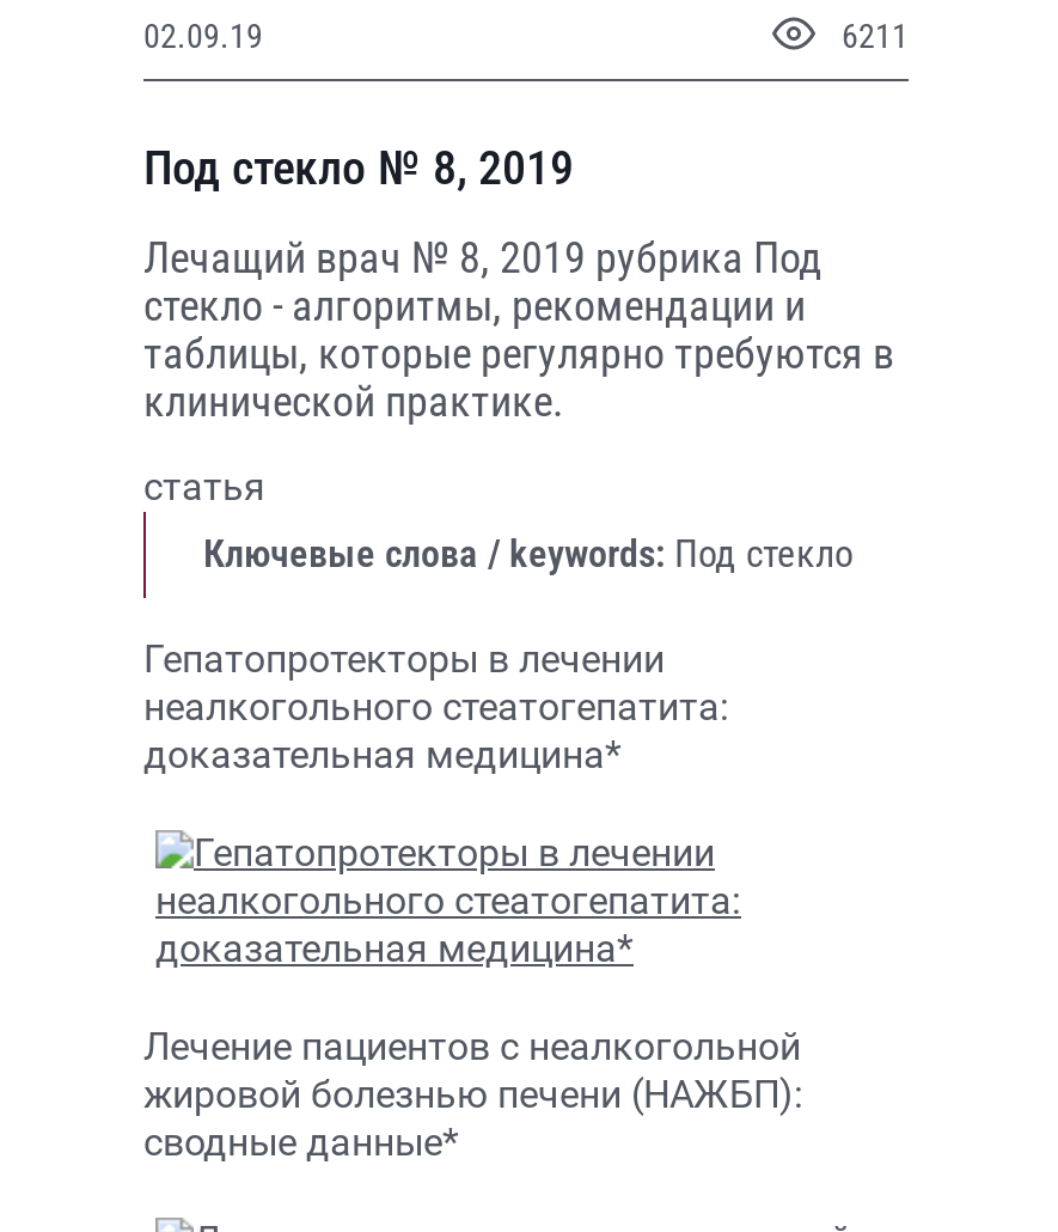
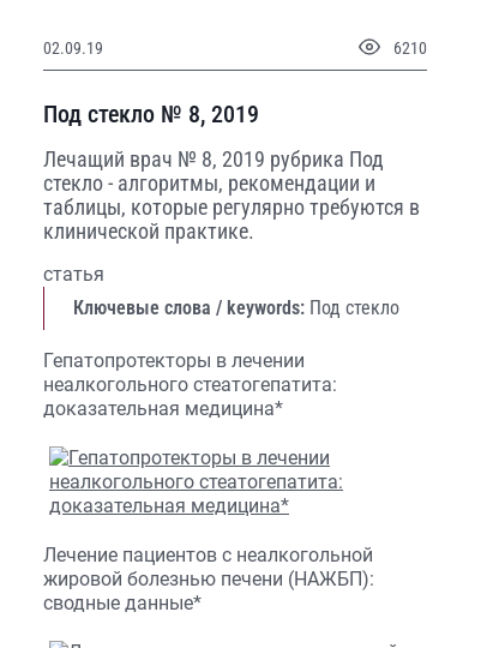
- 6211
+ 6210
